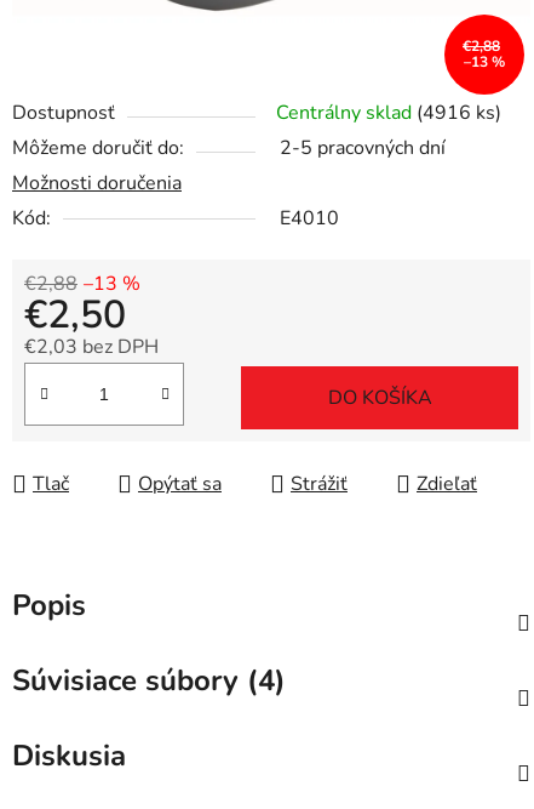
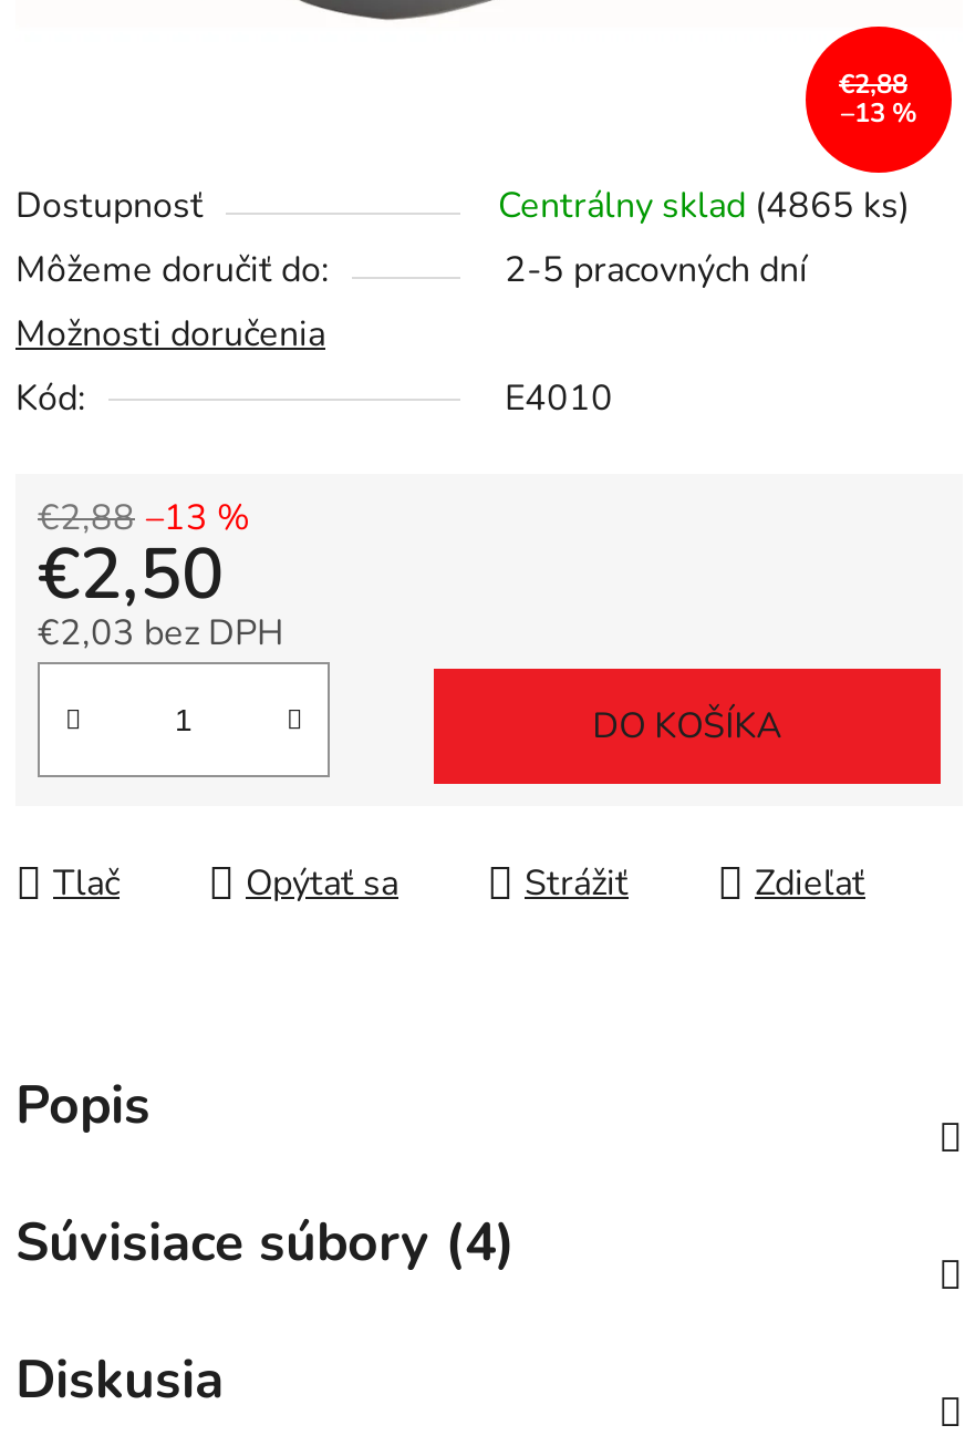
- Centrálny sklad (4916 ks)
+ Centrálny sklad (4865 ks)
